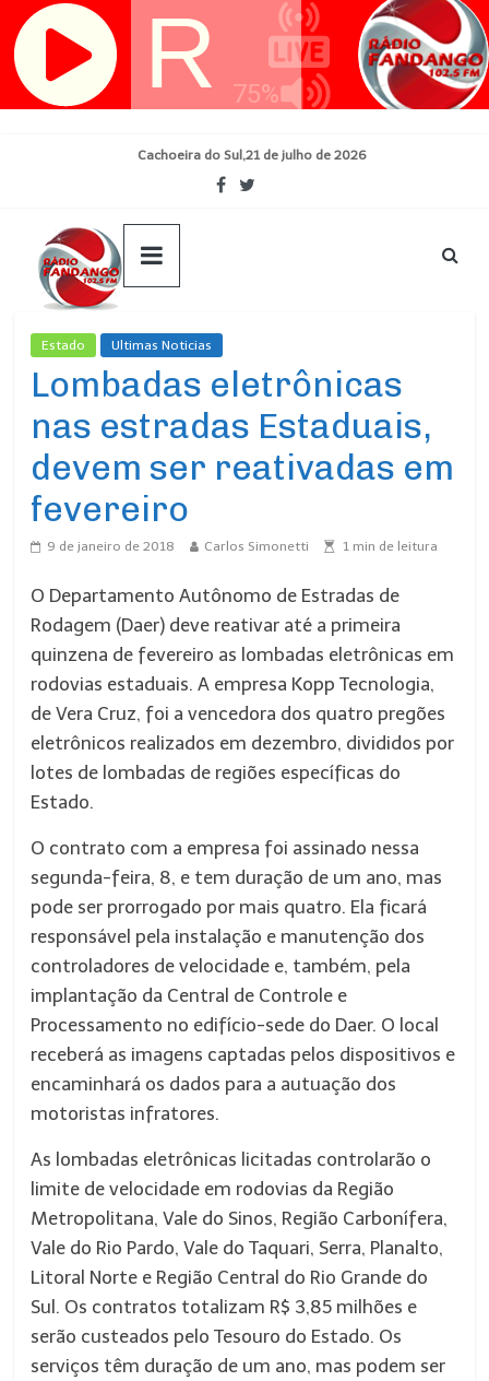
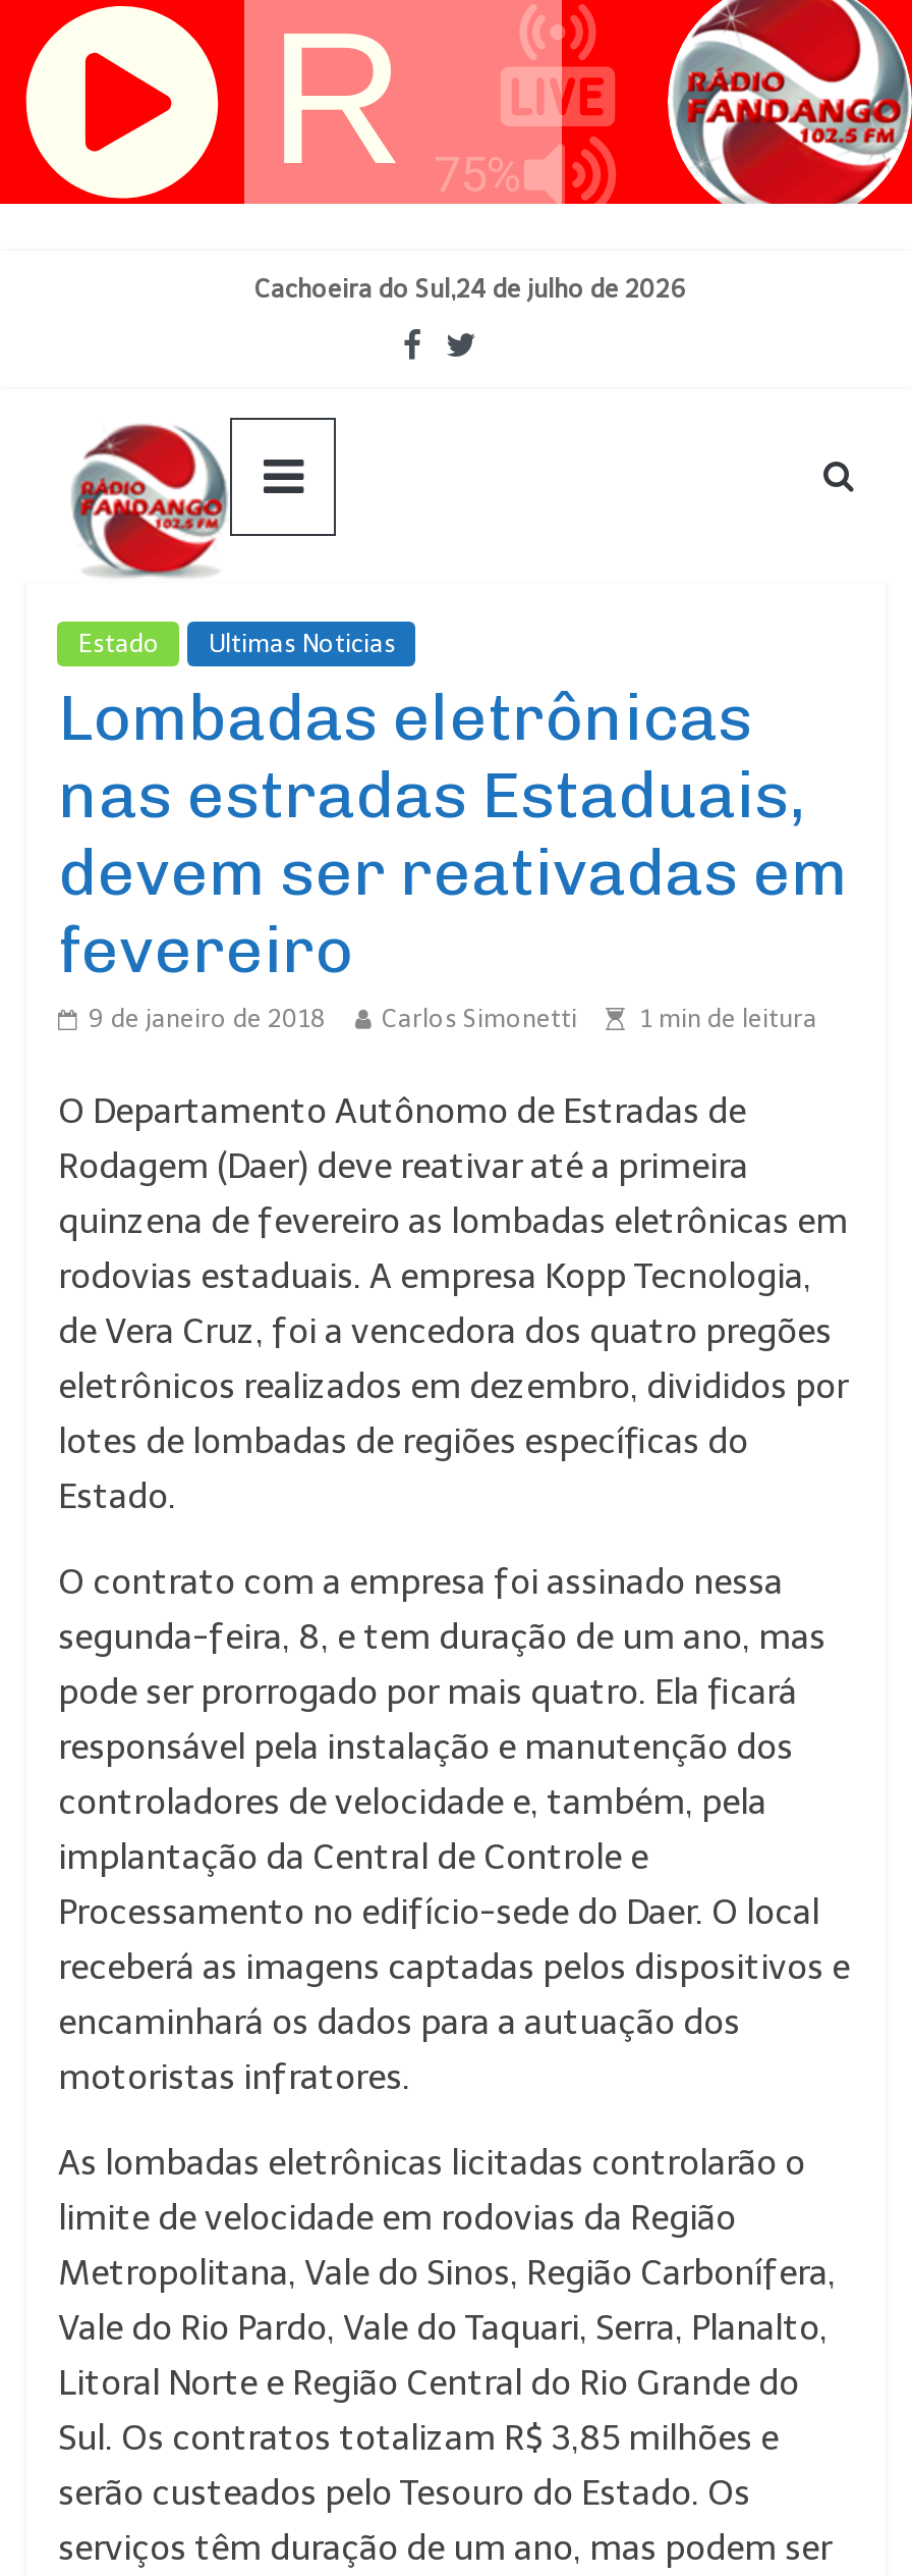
- Cachoeira do Sul,21 de julho de 2026
+ Cachoeira do Sul,24 de julho de 2026
